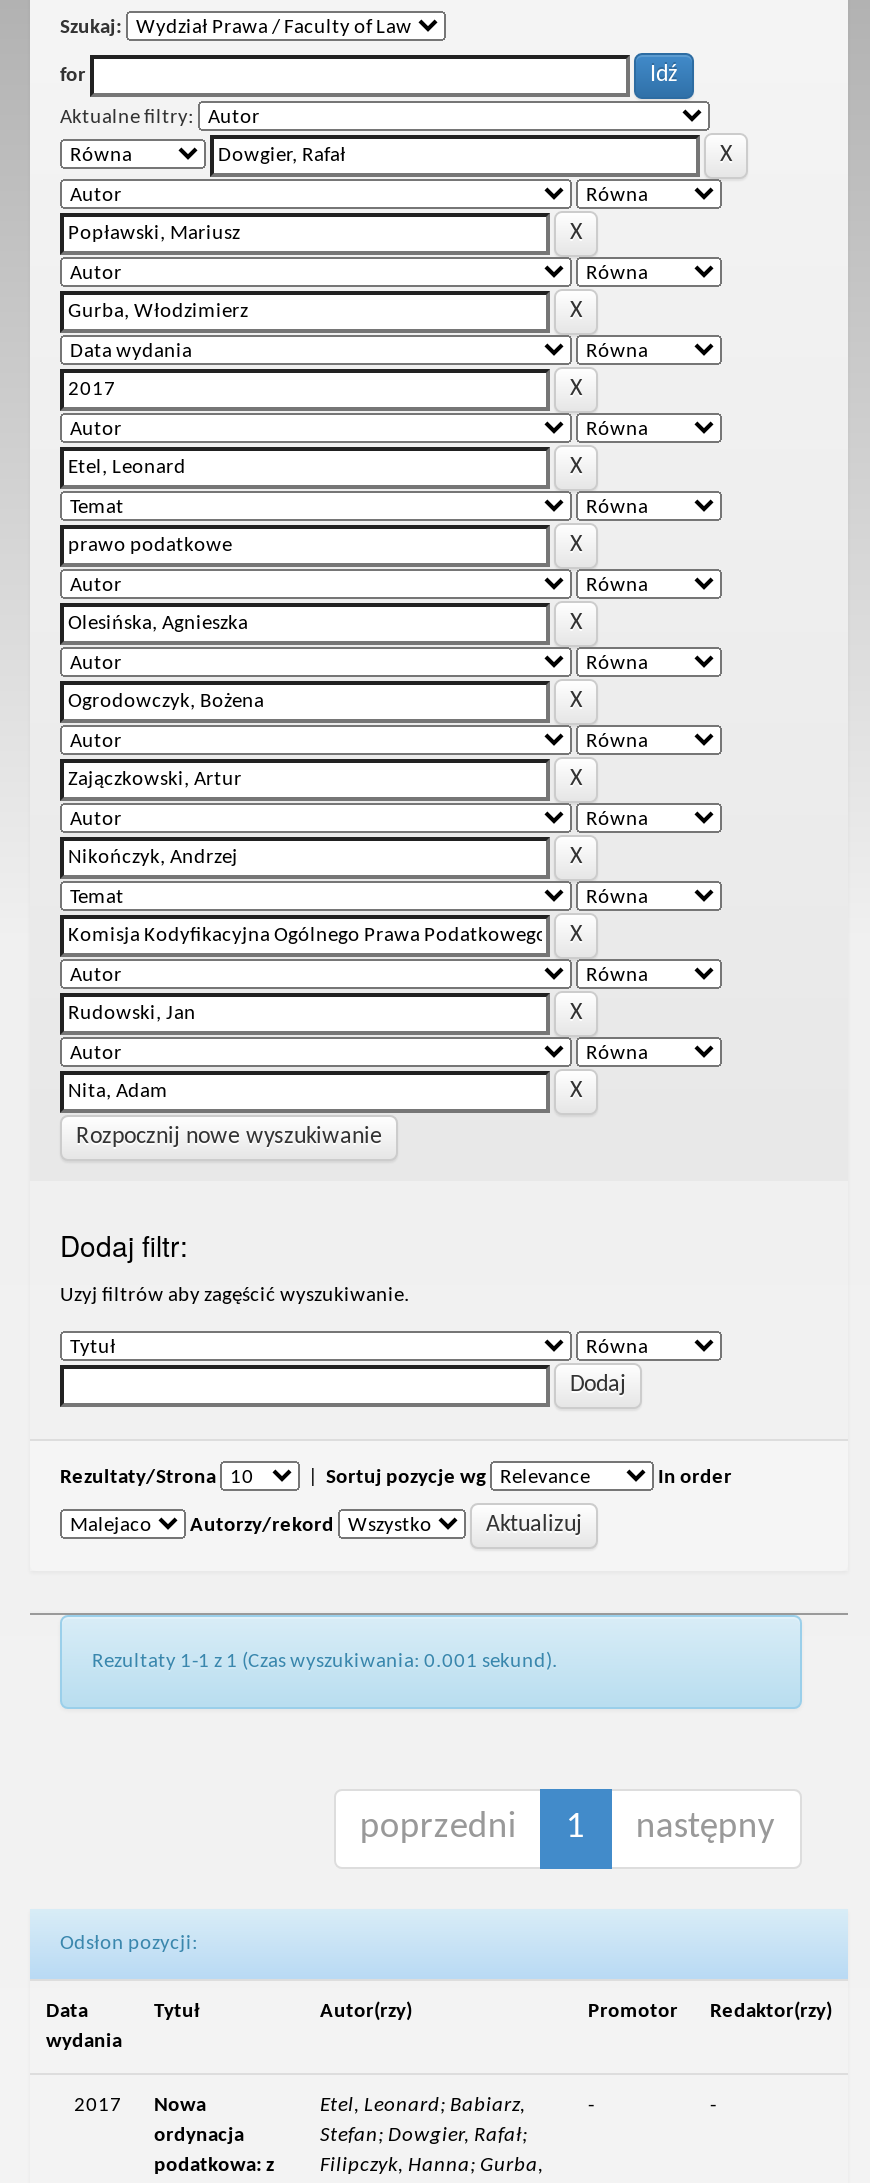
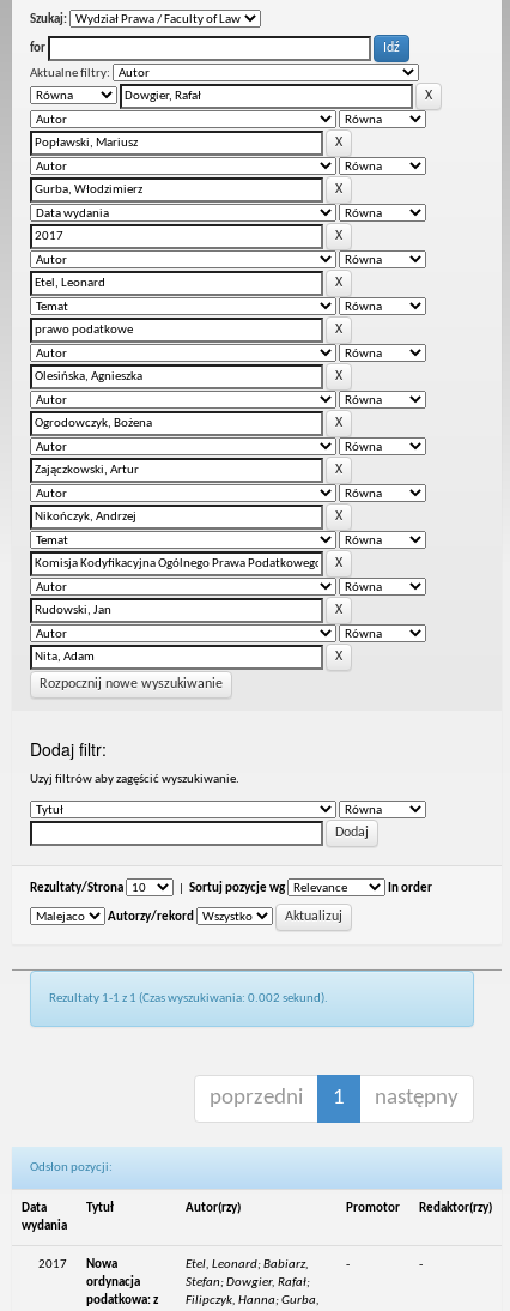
- Rezultaty 1-1 z 1 (Czas wyszukiwania: 0.001 sekund).
+ Rezultaty 1-1 z 1 (Czas wyszukiwania: 0.002 sekund).
